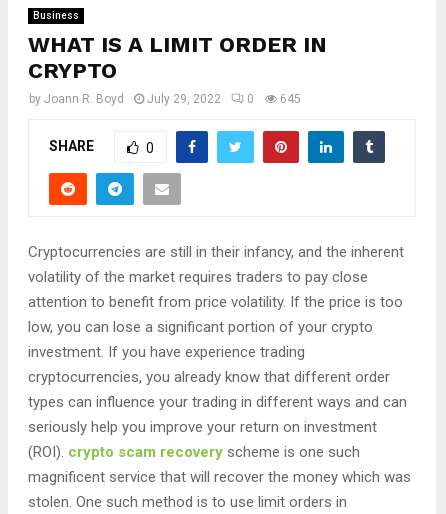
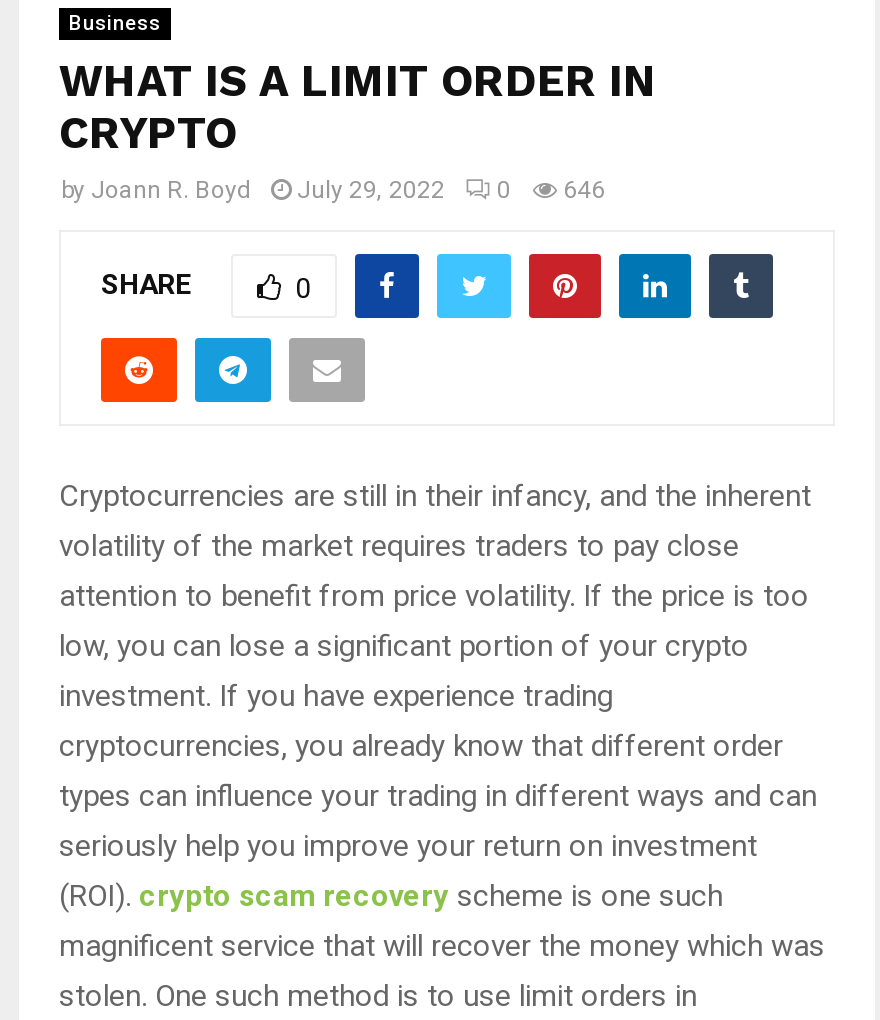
- by Joann R. Boyd July 29, 2022 0 645
+ by Joann R. Boyd July 29, 2022 0 646
